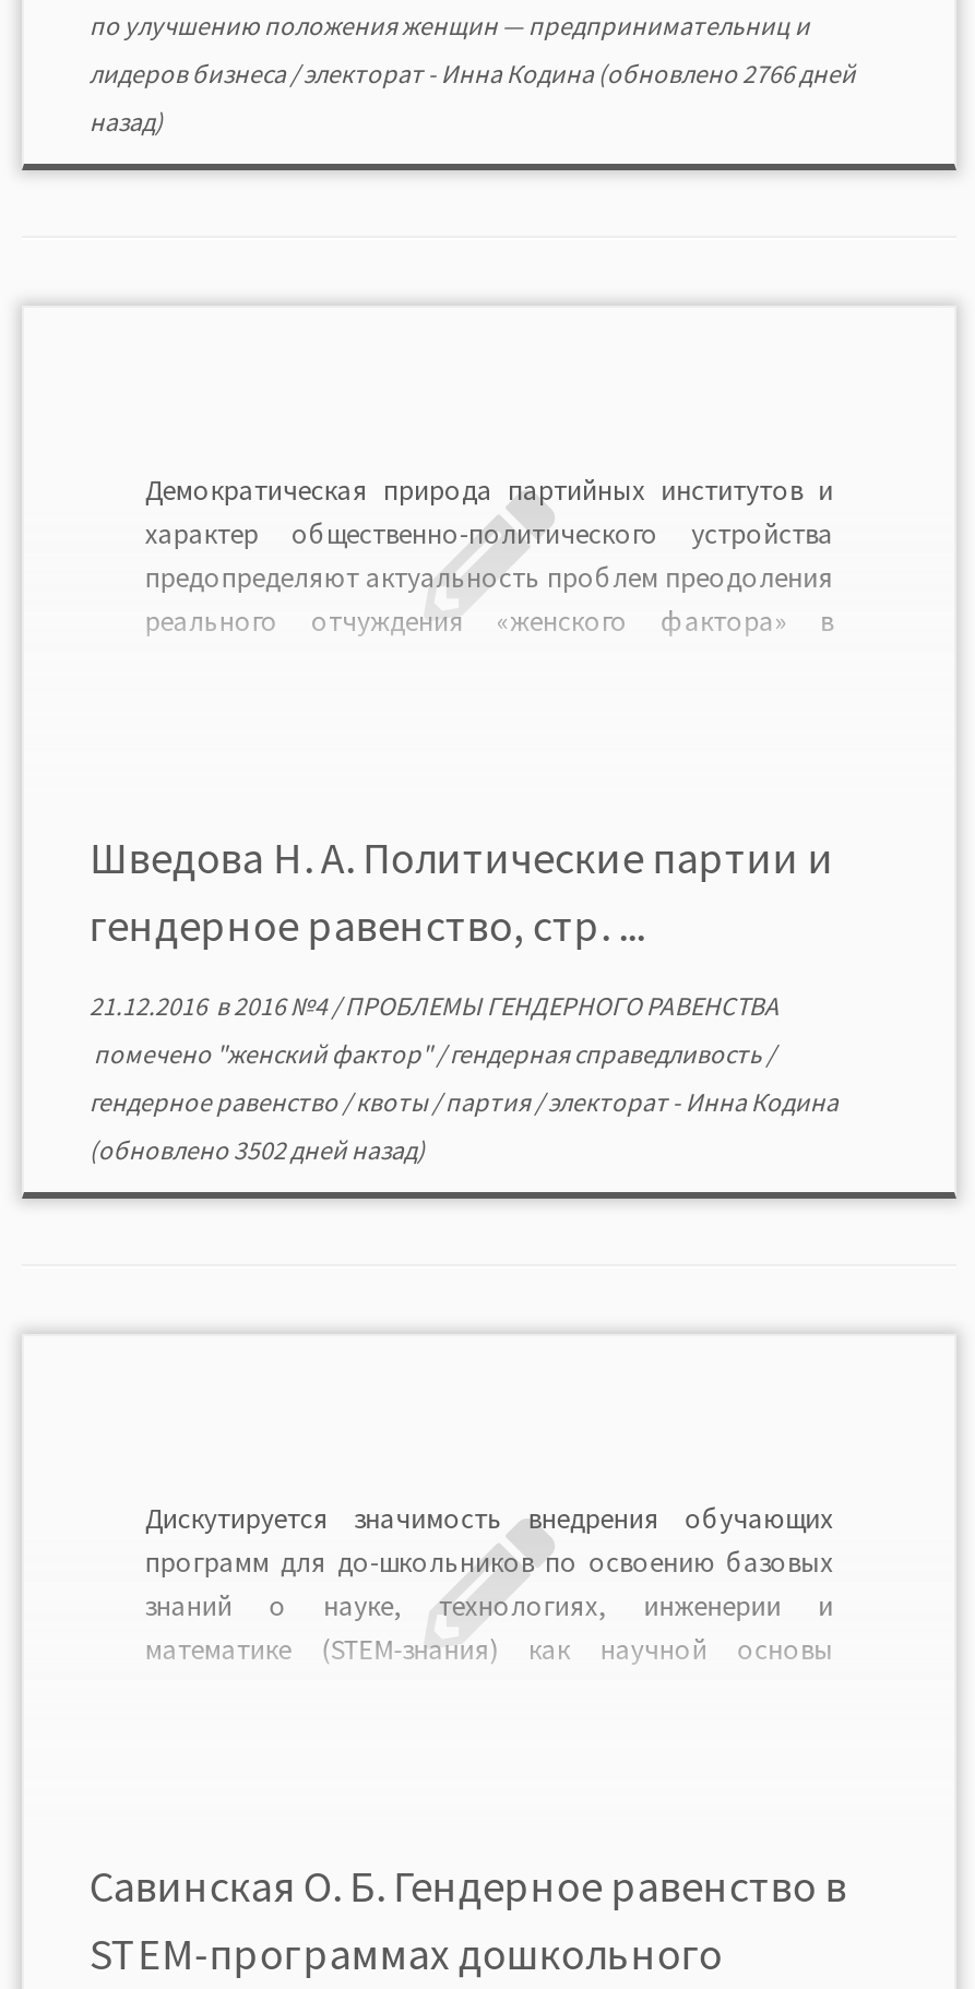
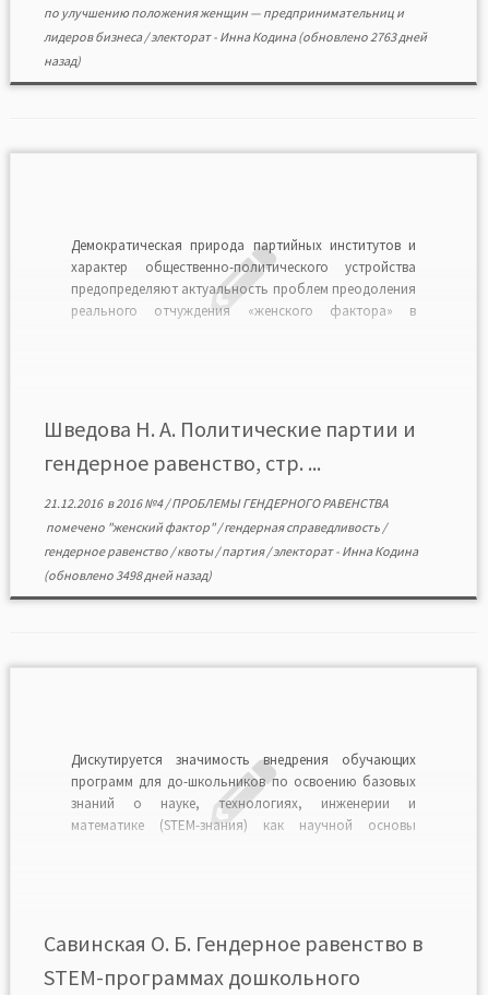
- лидеров бизнеса/электорат- Инна Кодина (обновлено 2766 дней
+ лидеров бизнеса/электорат- Инна Кодина (обновлено 2763 дней

- (обновлено 3502 дней назад)
+ (обновлено 3498 дней назад)
